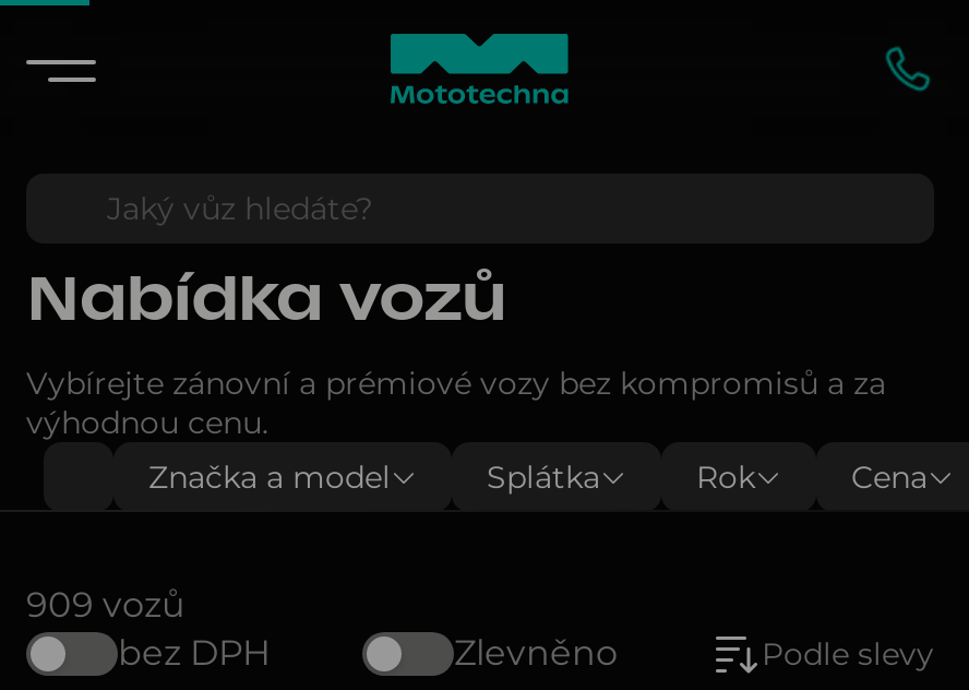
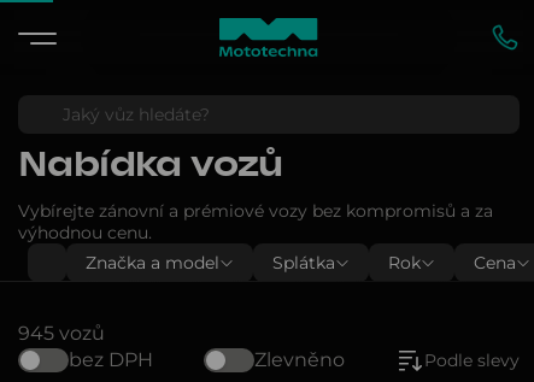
- 909 vozů
+ 945 vozů
